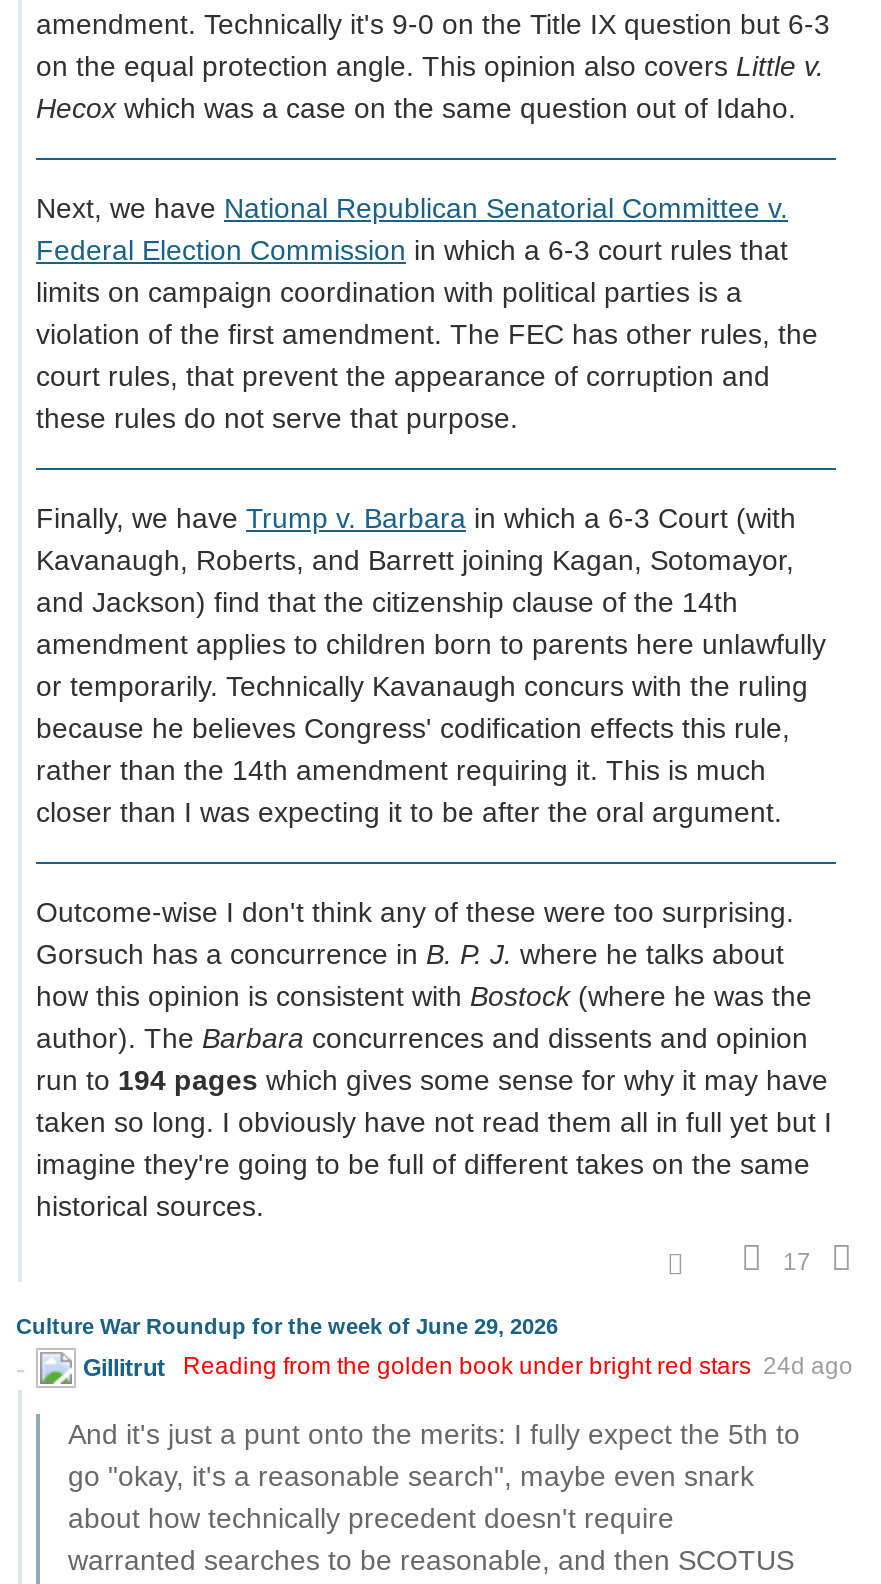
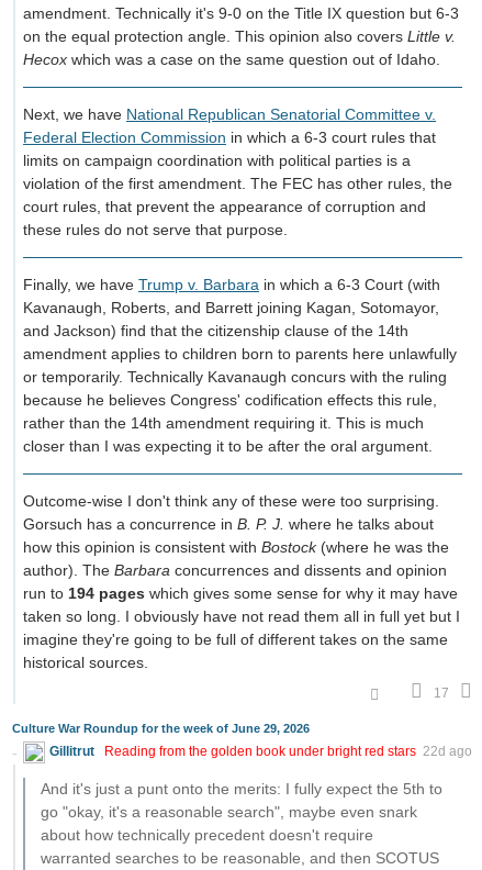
- Gillitrut Reading from the golden book under bright red stars 24d ago
+ Gillitrut Reading from the golden book under bright red stars 22d ago
